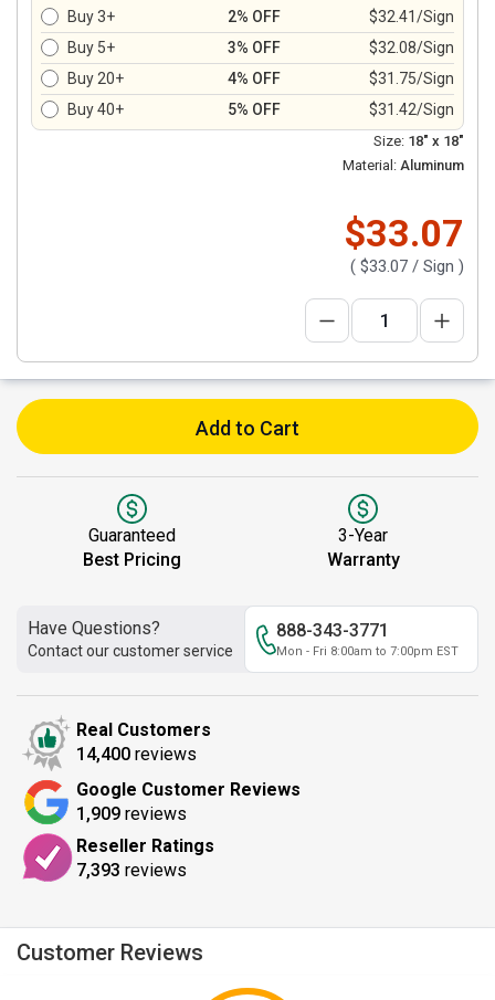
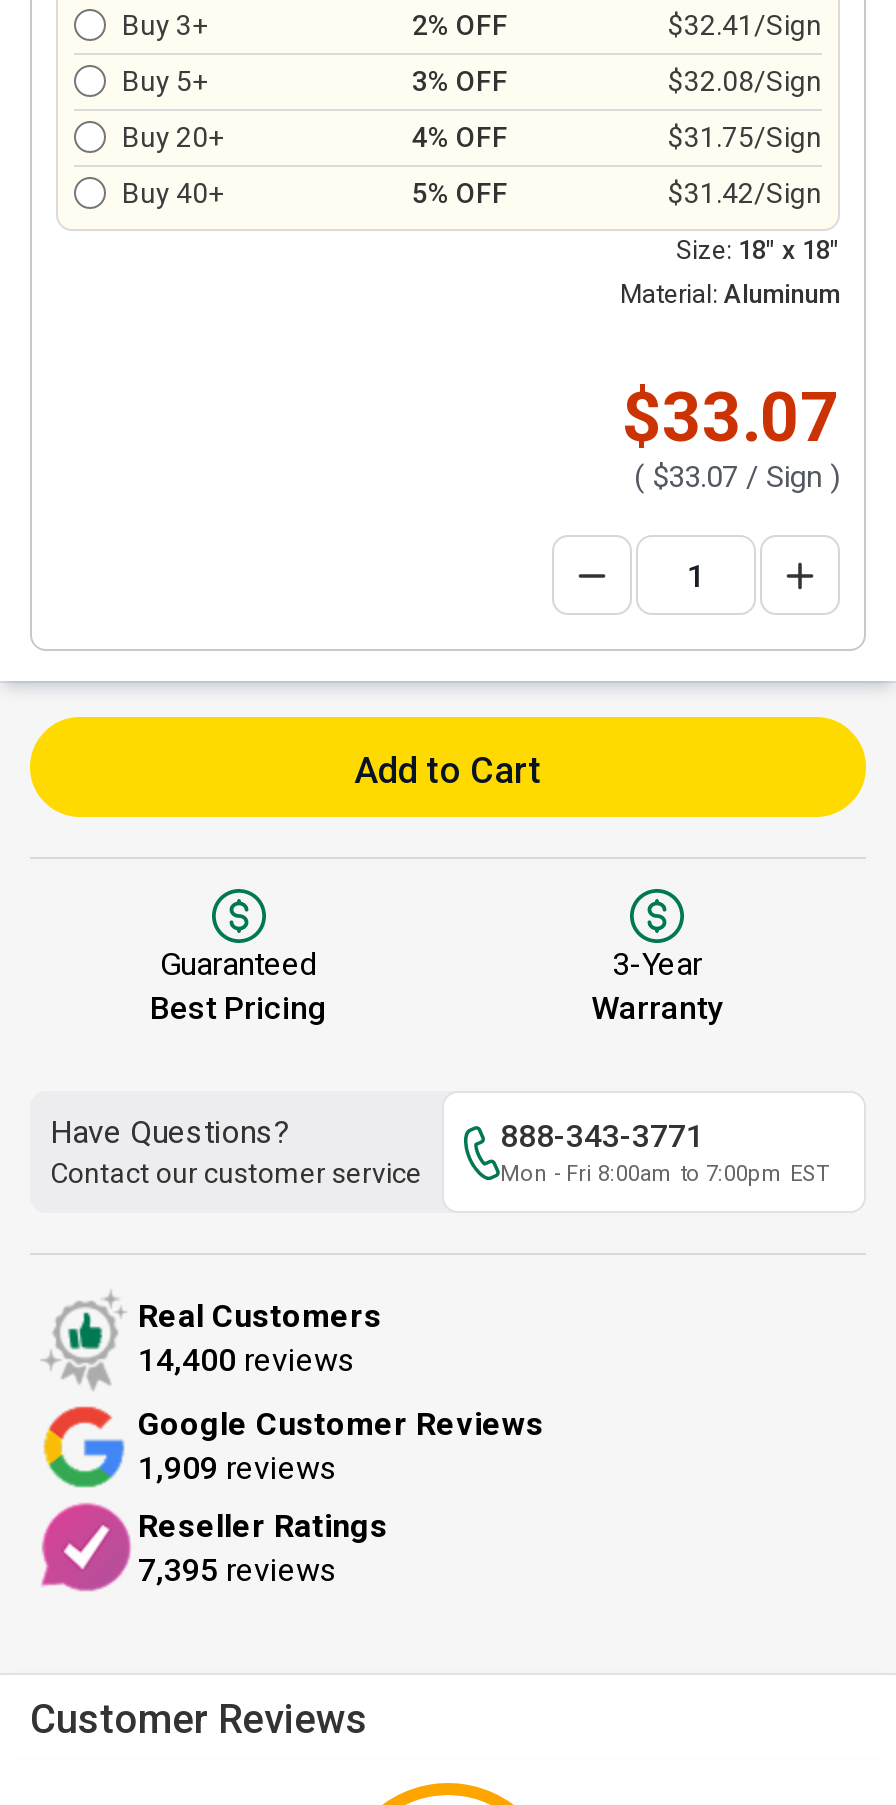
- 7,393 reviews
+ 7,395 reviews
